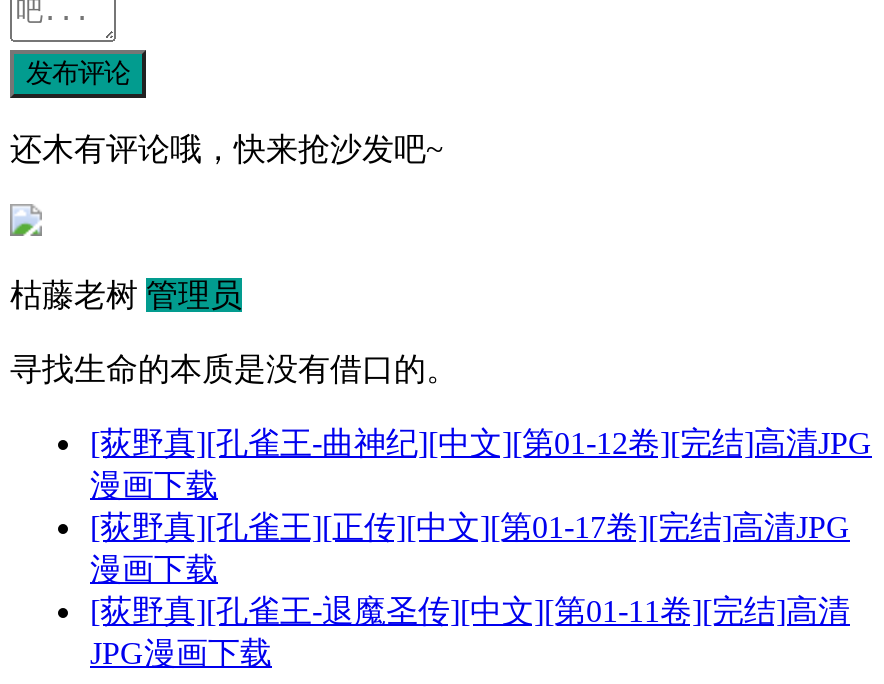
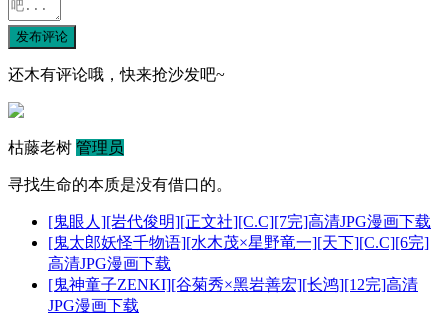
- [荻野真][孔雀王-曲神纪][中文][第01-12卷][完结]高清JPG
- 漫画下载
- [荻野真][孔雀王][正传][中文][第01-17卷][完结]高清JPG
- 漫画下载
- [荻野真][孔雀王-退魔圣传][中文][第01-11卷][完结]高清
+ [鬼眼人][岩代俊明][正文社][C.C][7完]高清JPG漫画下载
+ [鬼太郎妖怪千物语][水木茂×星野竜一][天下][C.C][6完]
+ 高清JPG漫画下载
+ [鬼神童子ZENKI][谷菊秀×黑岩善宏][长鸿][12完]高清
